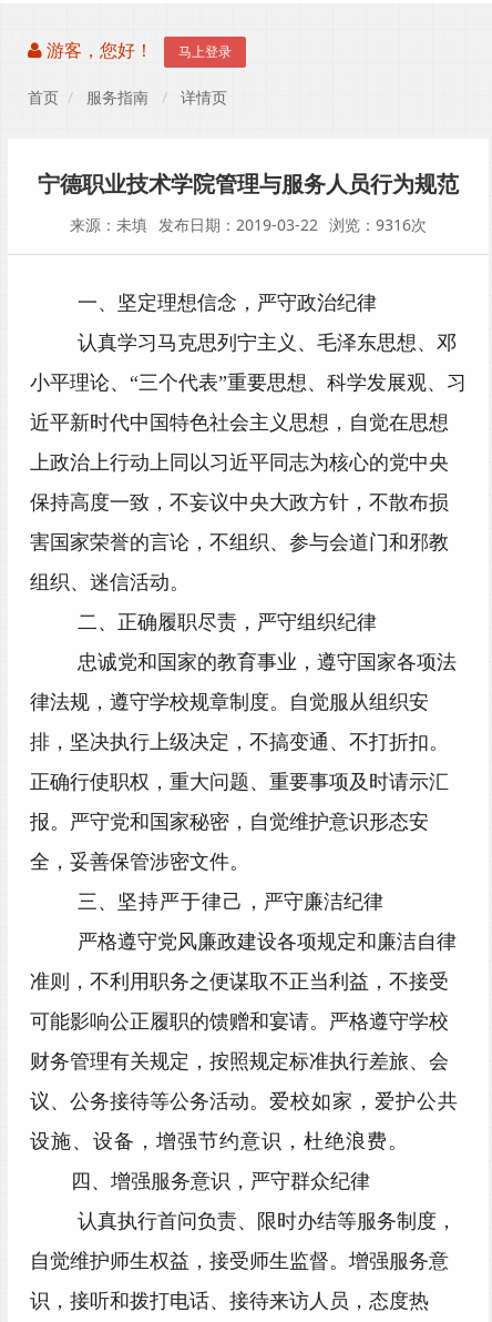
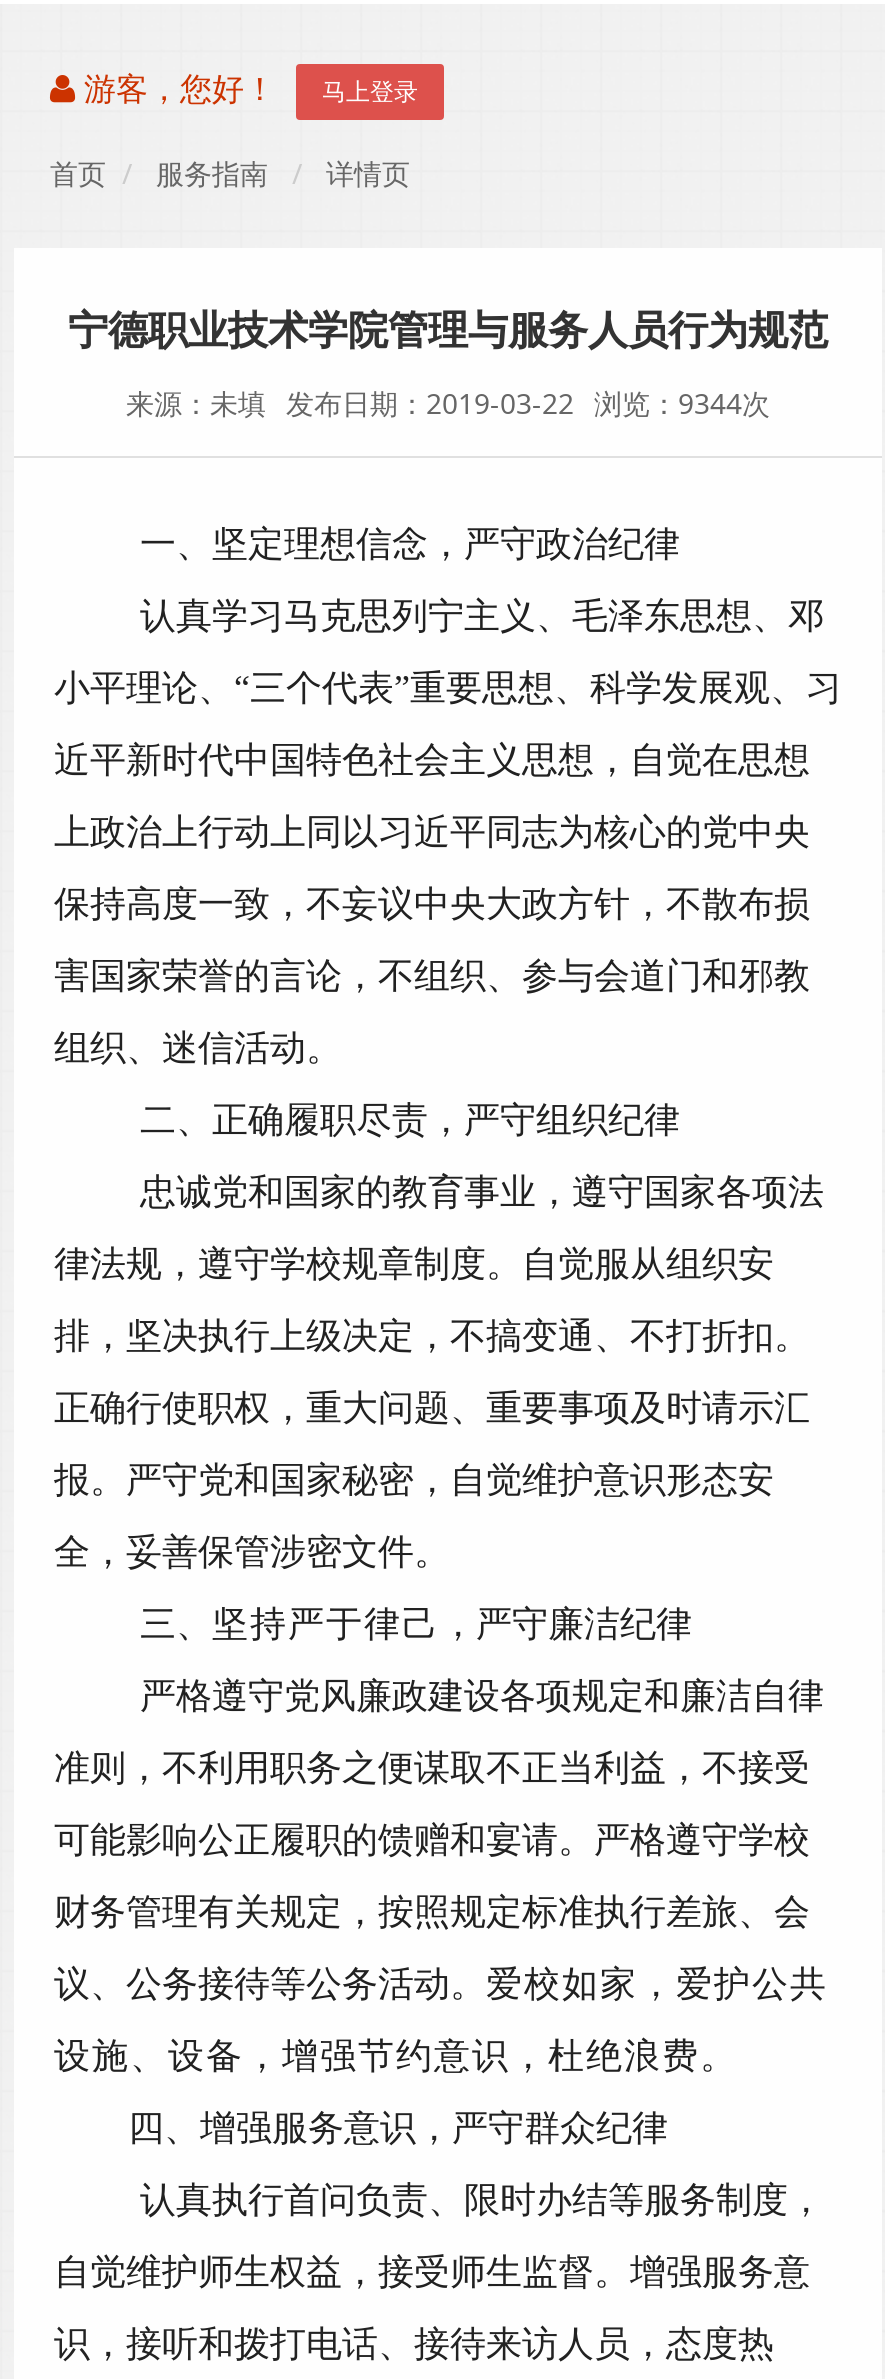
- 来源：未填 发布日期：2019-03-22 浏览：9316次
+ 来源：未填 发布日期：2019-03-22 浏览：9344次
